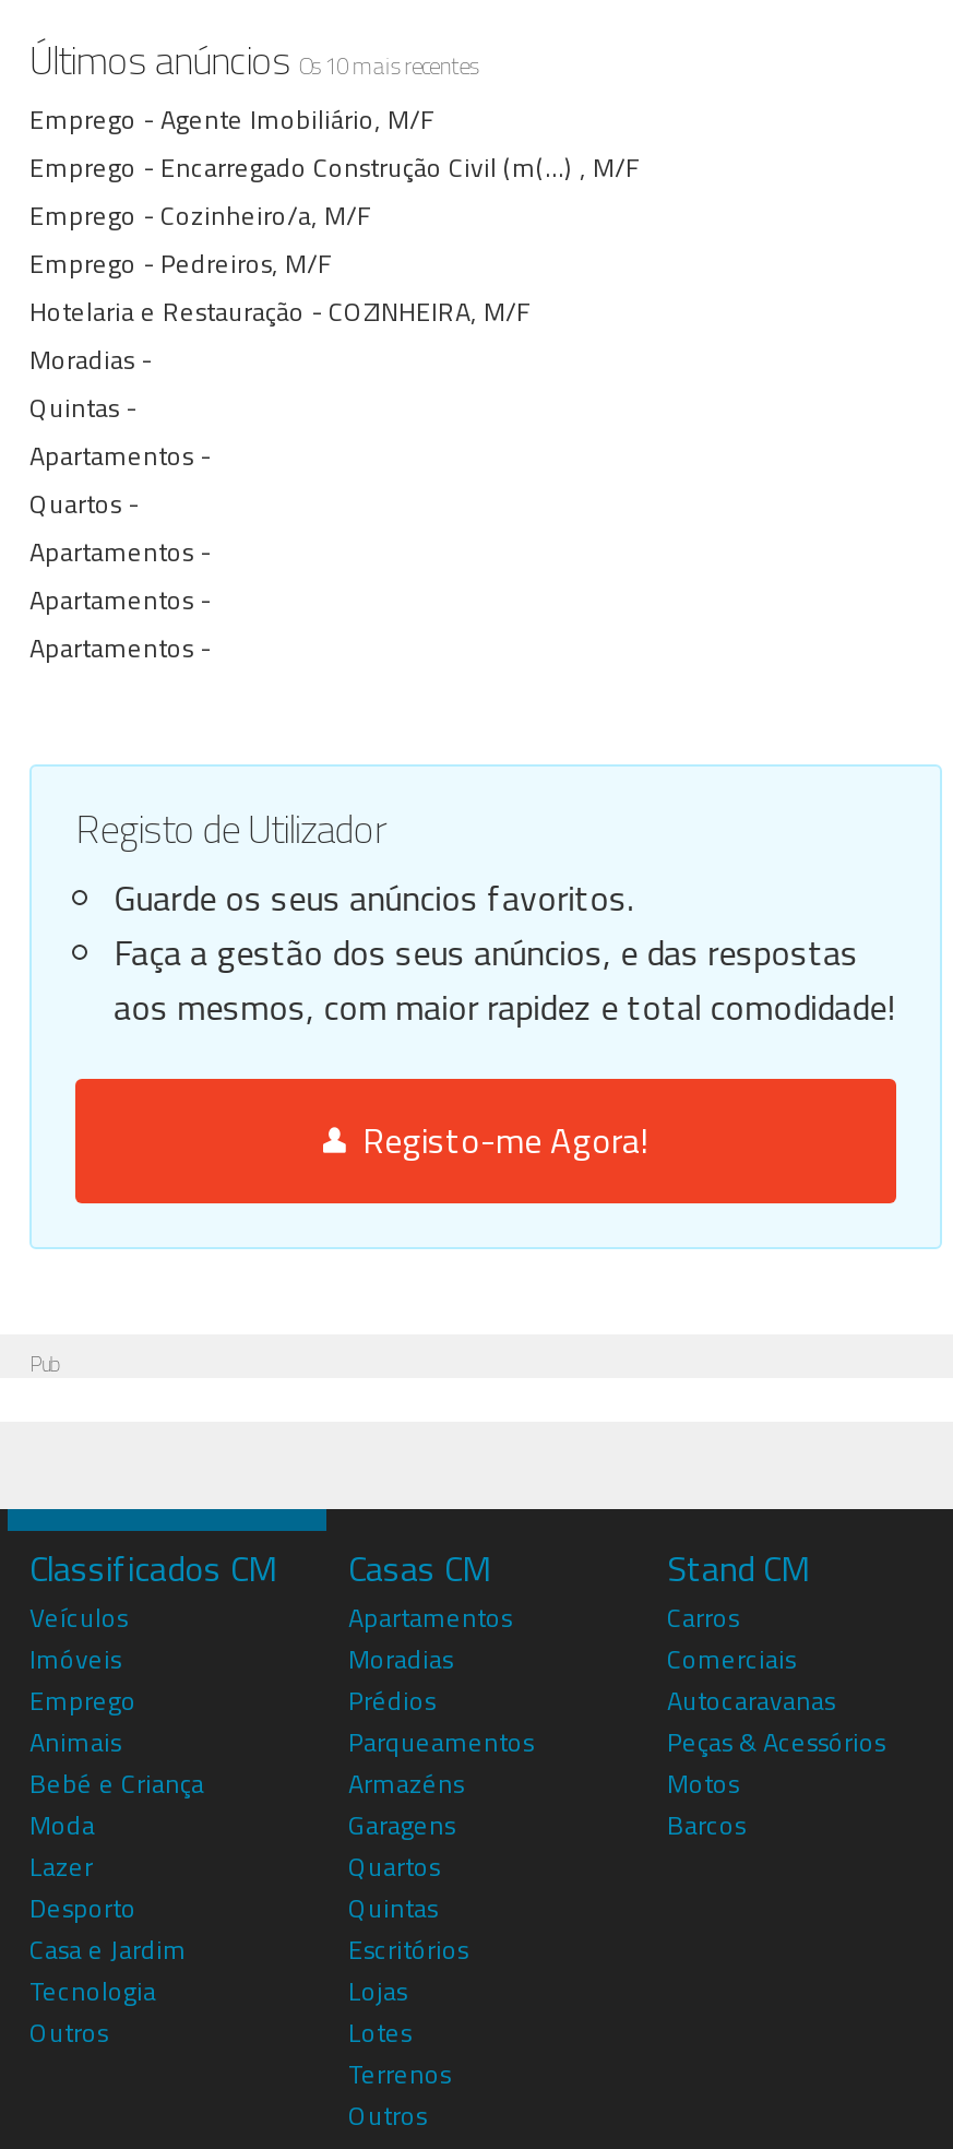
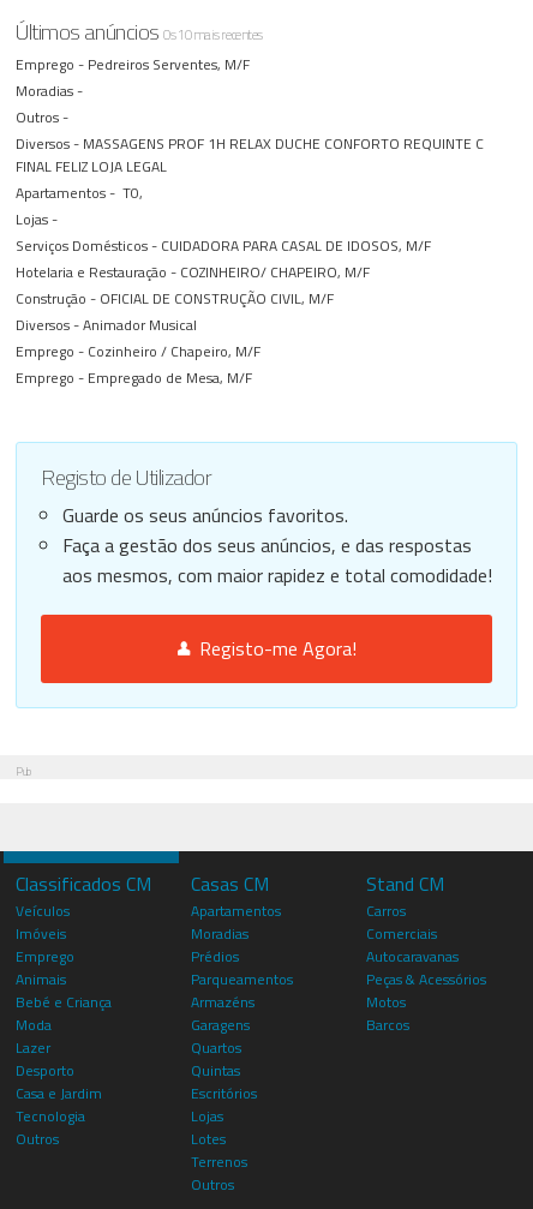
- Emprego - Agente Imobiliário, M/F
- Emprego - Encarregado Construção Civil (m(...) , M/F
- Emprego - Cozinheiro/a, M/F
- Emprego - Pedreiros, M/F
- Hotelaria e Restauração - COZINHEIRA, M/F
+ Emprego - Pedreiros Serventes, M/F

moved up: Moradias -

- Quintas -
- Apartamentos -
- Quartos -
- Apartamentos -
- Apartamentos -
- Apartamentos -
+ Outros -
+ Diversos - MASSAGENS PROF 1H RELAX DUCHE CONFORTO REQUINTE C
+ FINAL FELIZ LOJA LEGAL
+ Apartamentos - T0,
+ Lojas -
+ Serviços Domésticos - CUIDADORA PARA CASAL DE IDOSOS, M/F
+ Hotelaria e Restauração - COZINHEIRO/ CHAPEIRO, M/F
+ Construção - OFICIAL DE CONSTRUÇÃO CIVIL, M/F
+ Diversos -Animador Musical
+ Emprego - Cozinheiro / Chapeiro, M/F
+ Emprego - Empregado de Mesa, M/F
